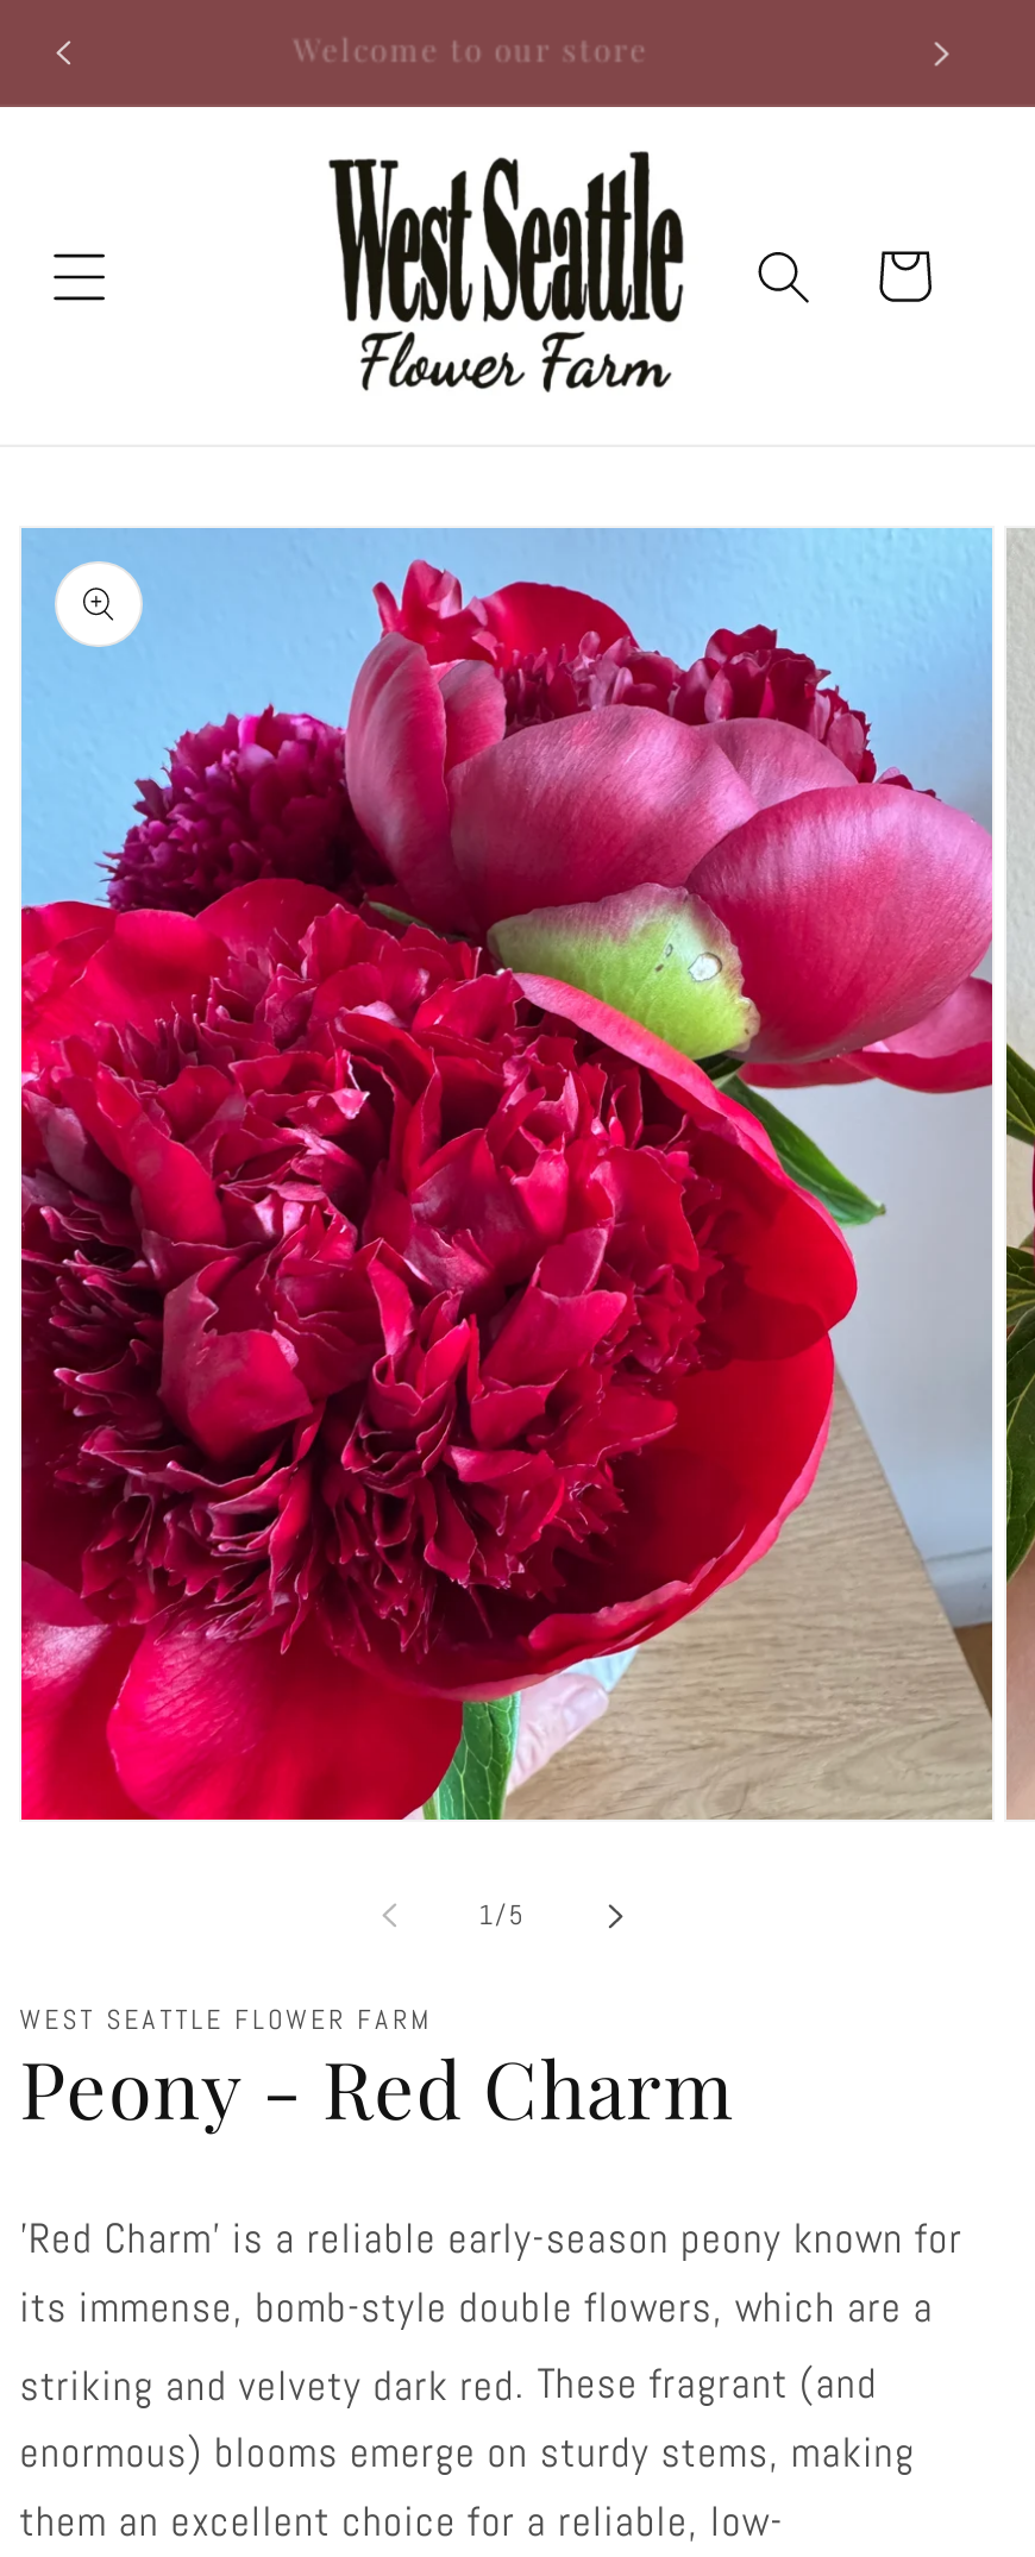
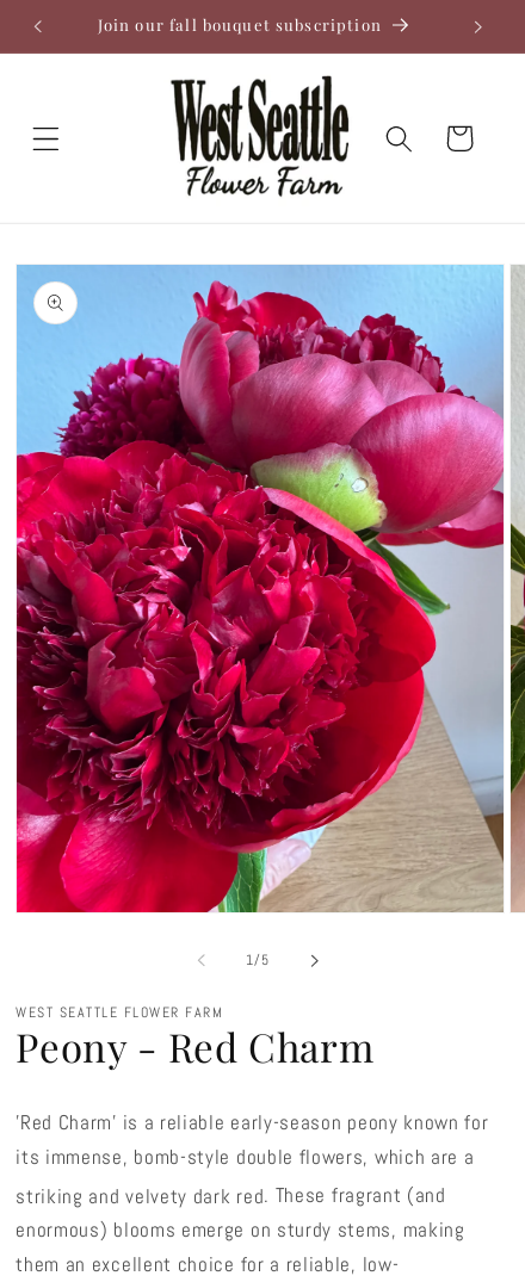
- Welcome to our store
+ Join our fall bouquet subscription
